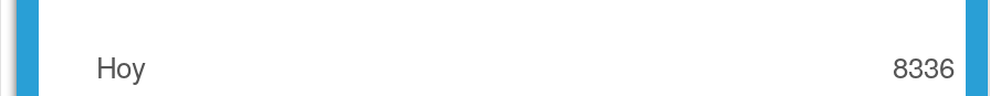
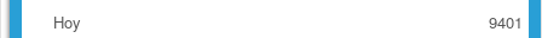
- 8336
+ 9401
